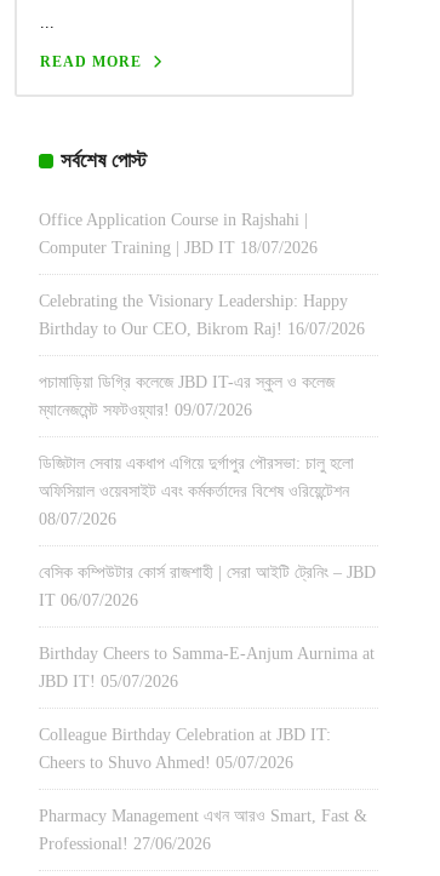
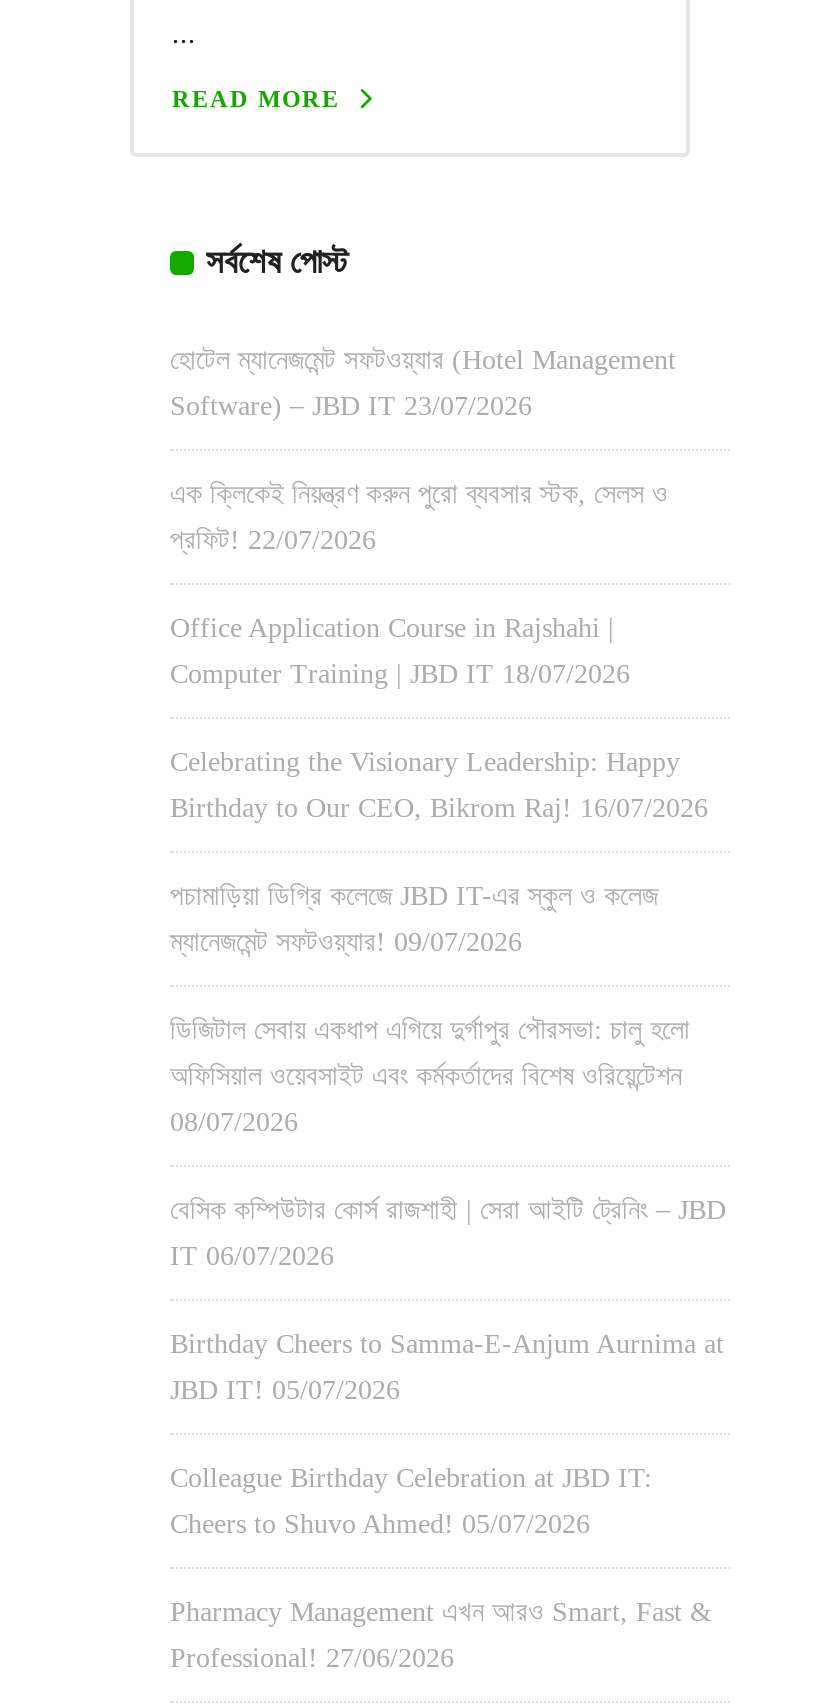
+ হোটেল ম্যানেজমেন্ট সফটওয়্যার (Hotel Management
+ Software) – JBD IT 23/07/2026
+ এক ক্লিকেই নিয়ন্ত্রণ করুন পুরো ব্যবসার স্টক, সেলস ও
+ প্রফিট! 22/07/2026
